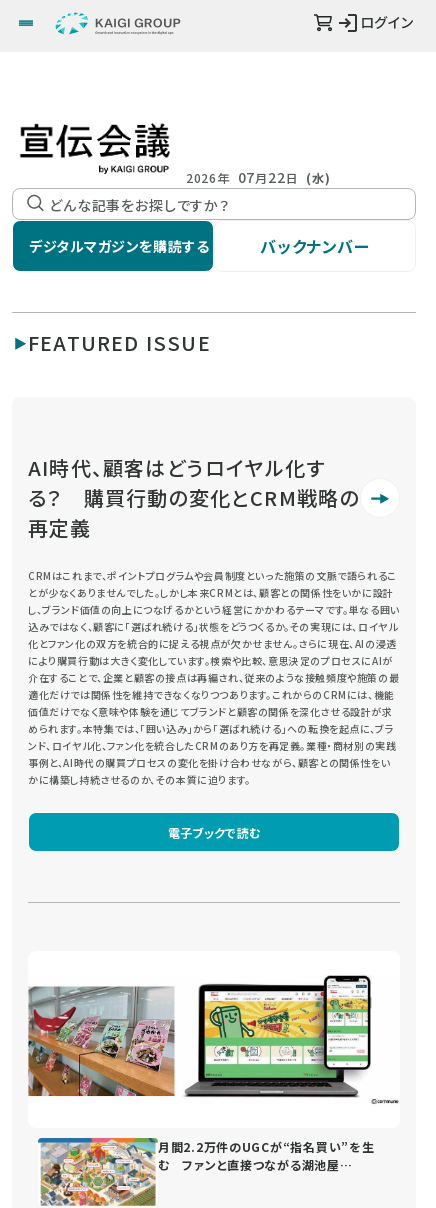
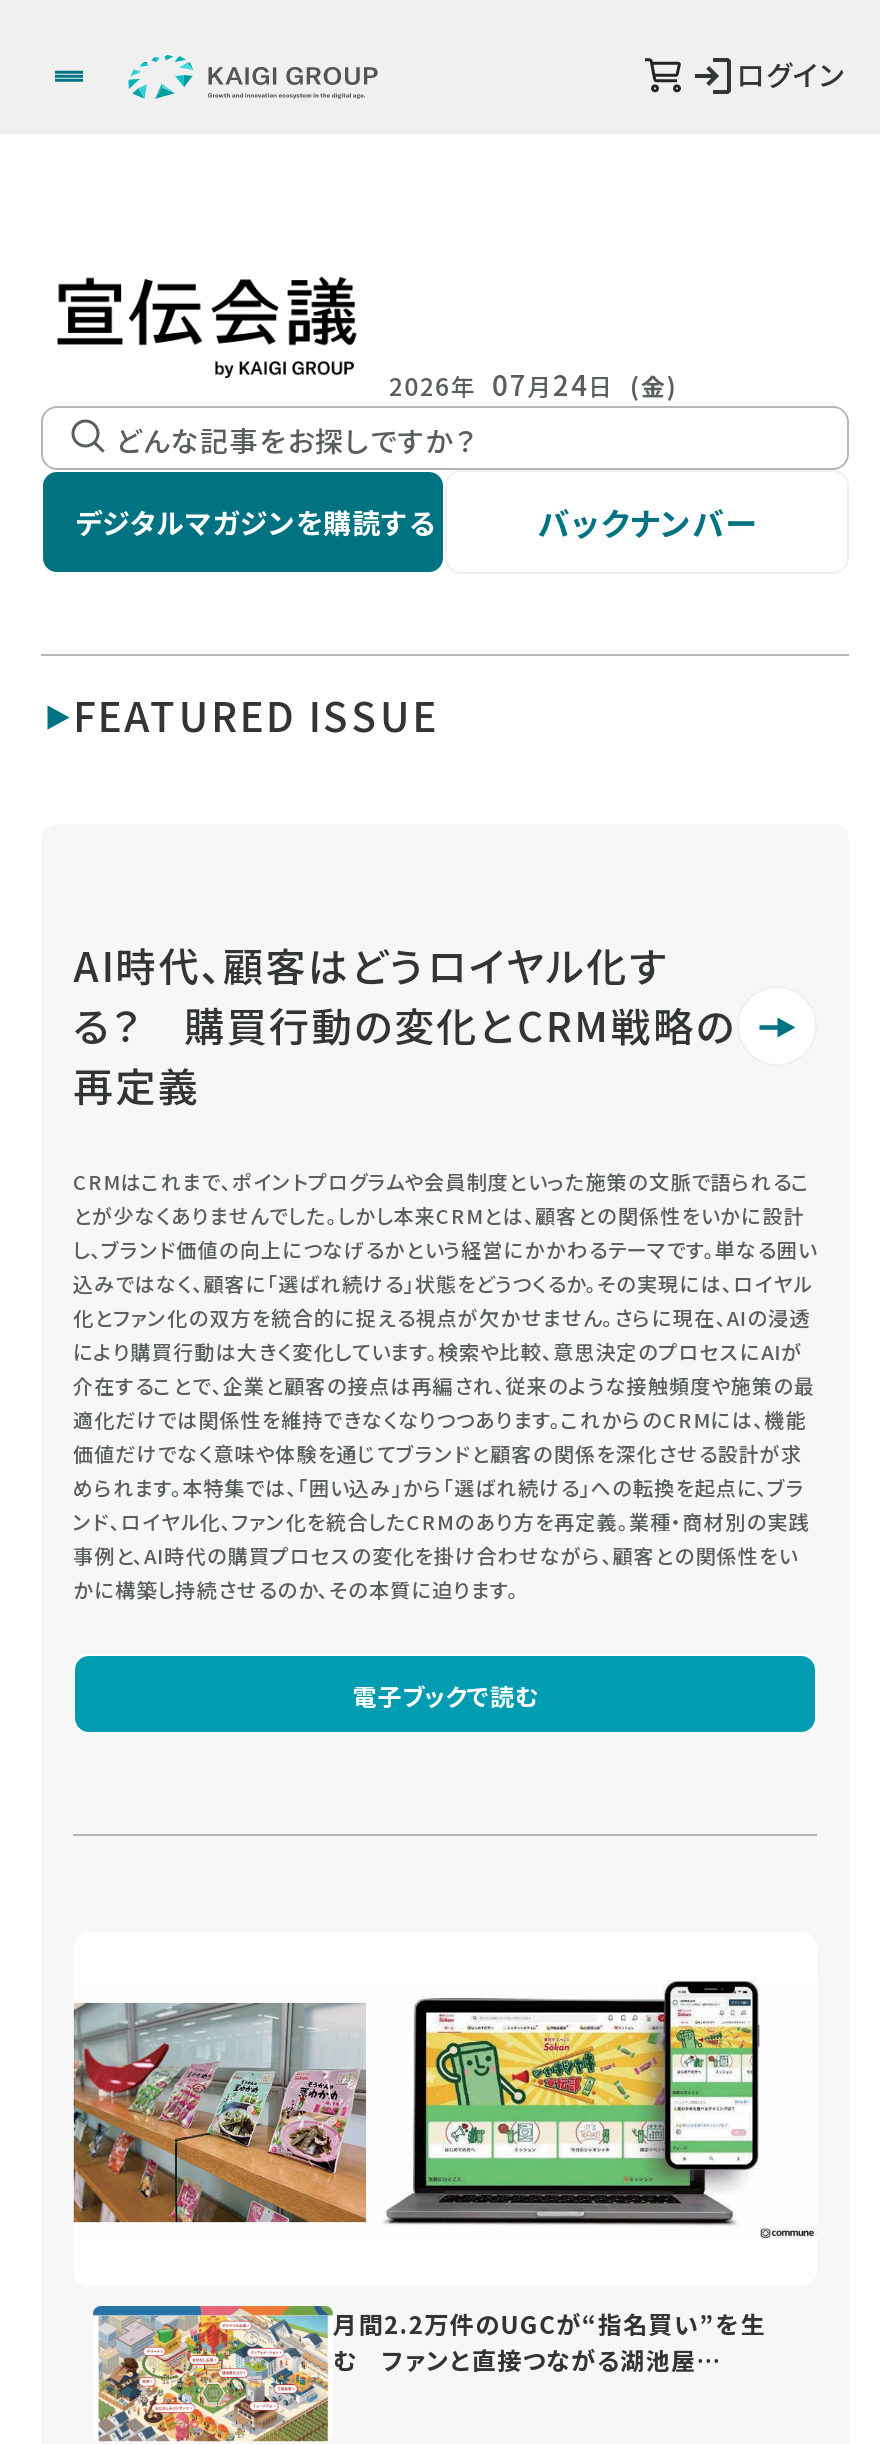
- 2026年 07月22日 (水)
+ 2026年 07月24日 (金)
